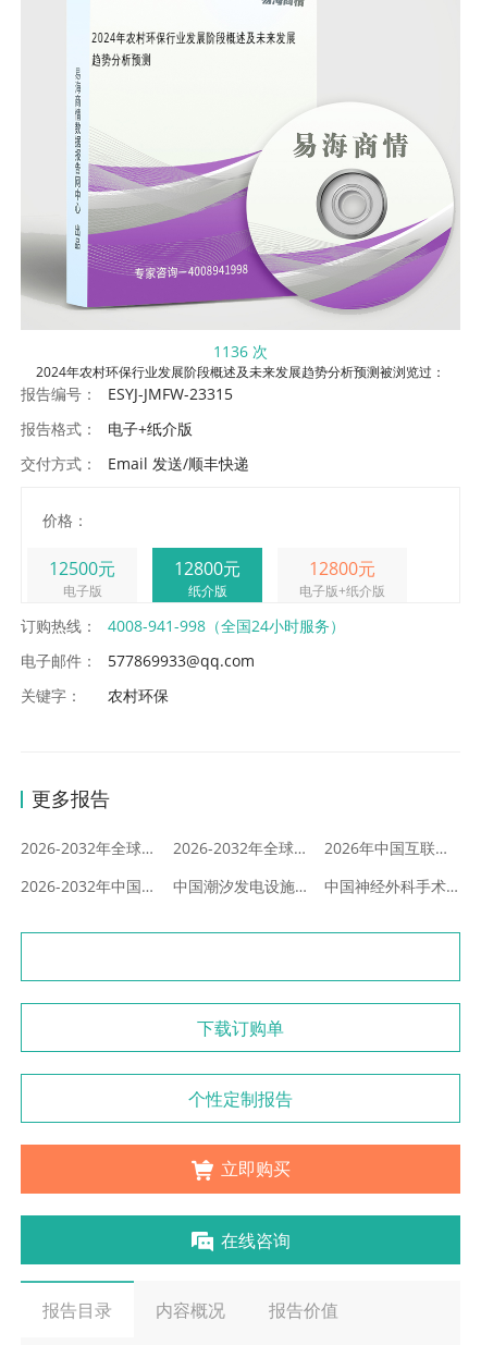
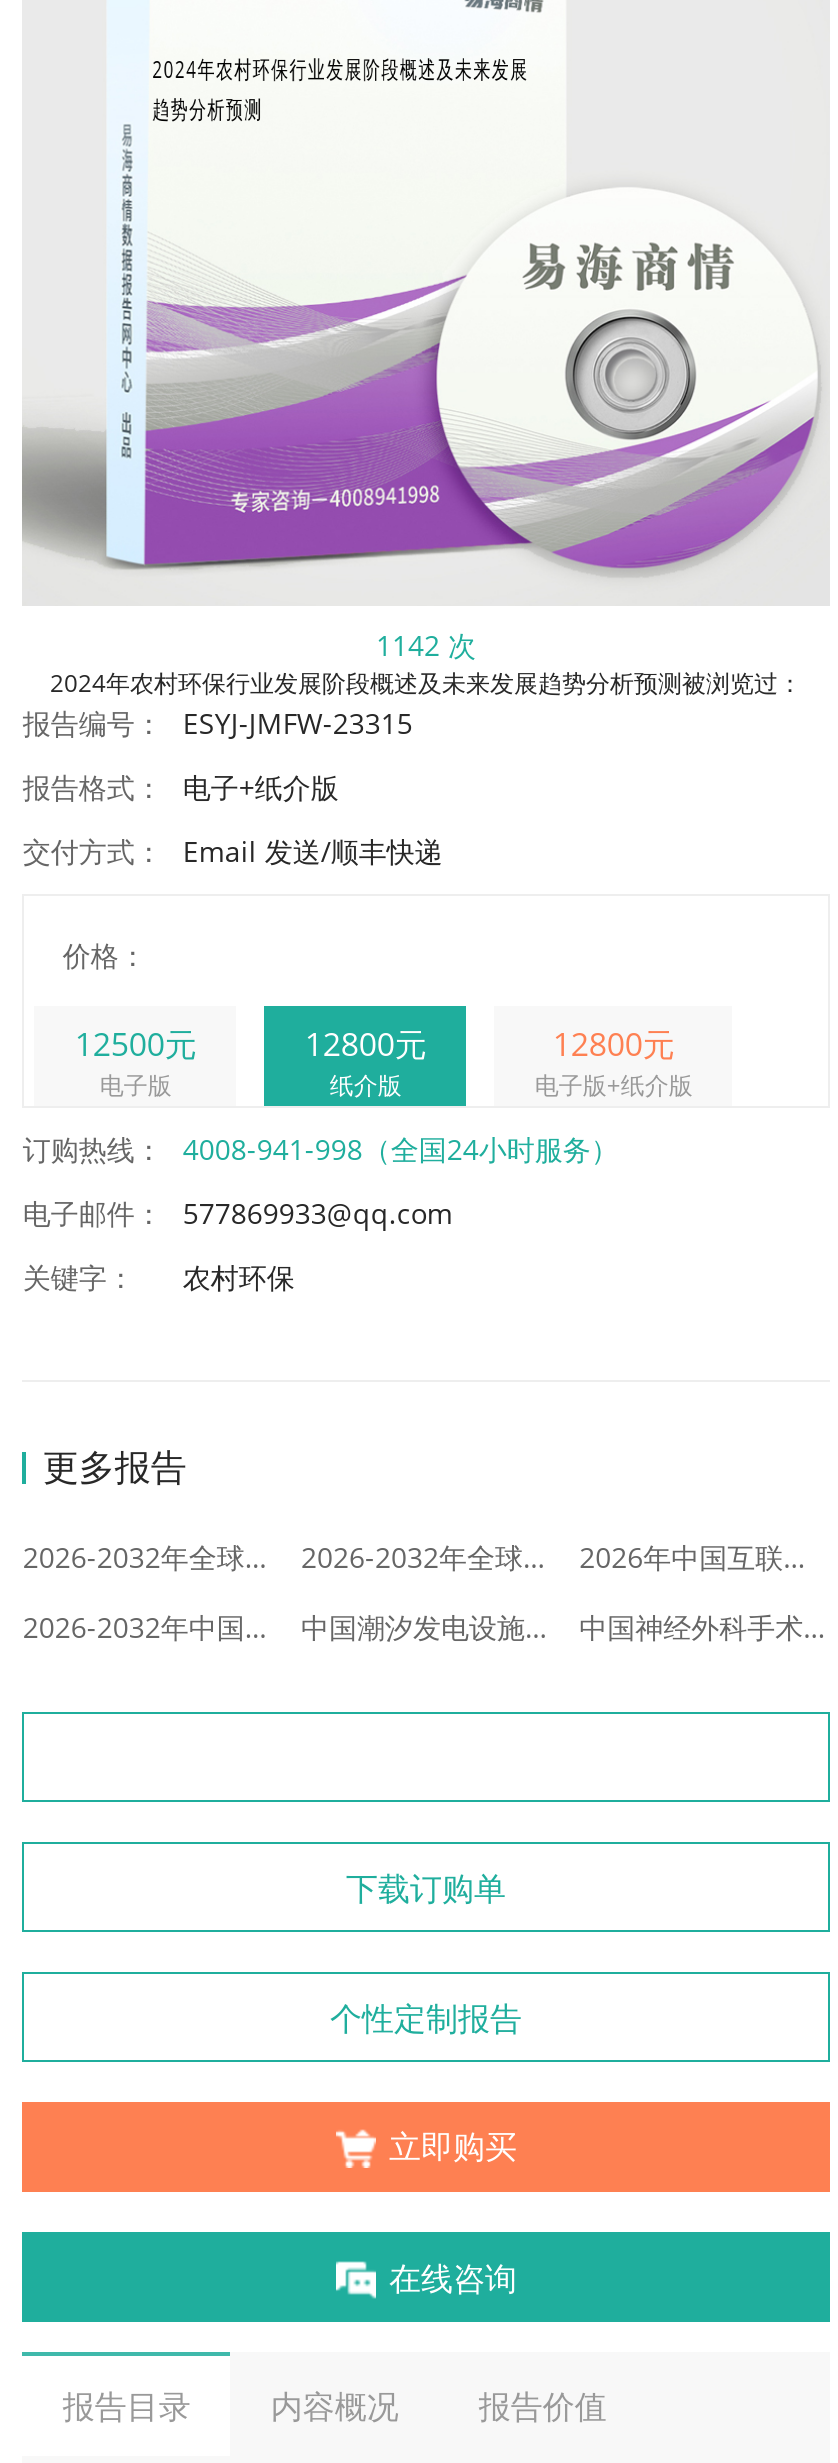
- 1136 次
+ 1142 次
